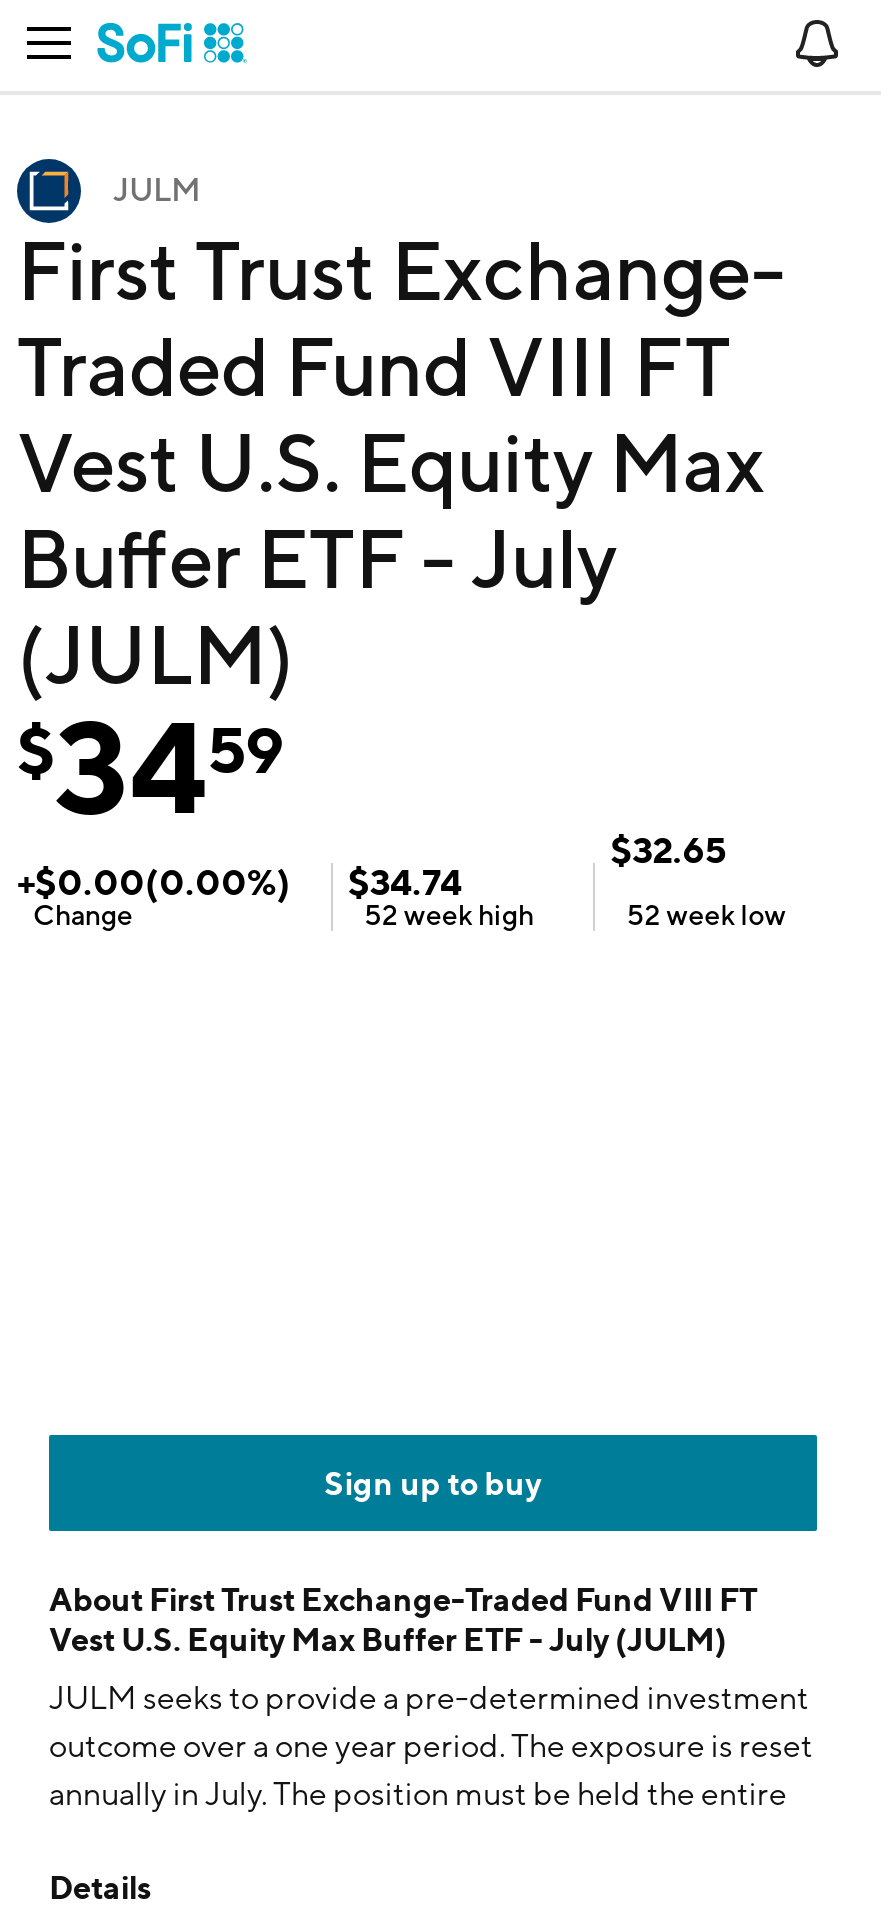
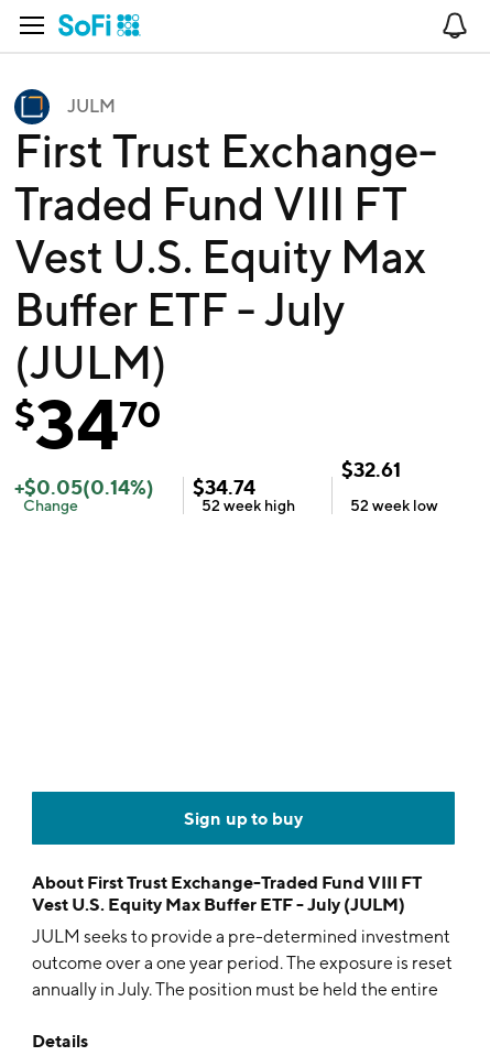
- $3459
+ $3470

- $32.65
+ $32.61

- +$0.00(0.00%) $34.74
+ +$0.05(0.14%) $34.74
